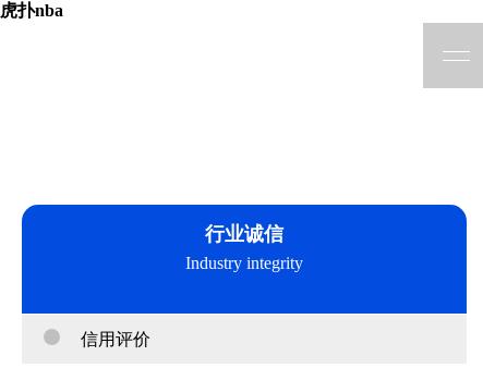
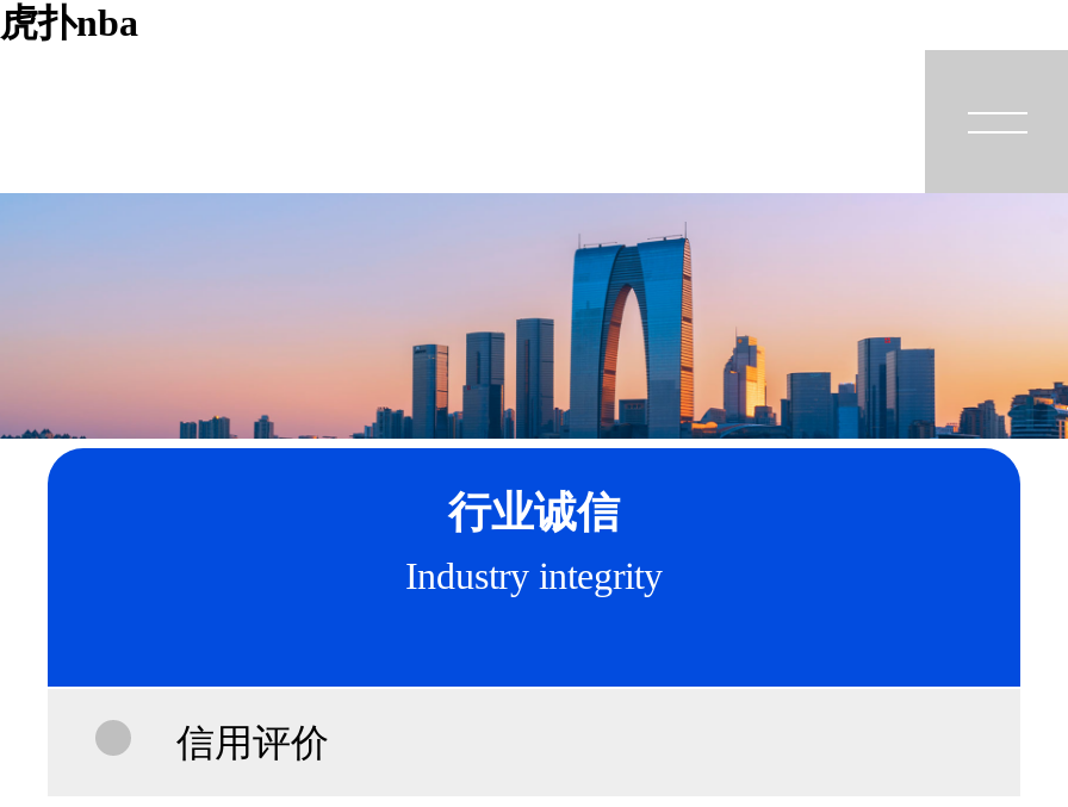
+ [image]
